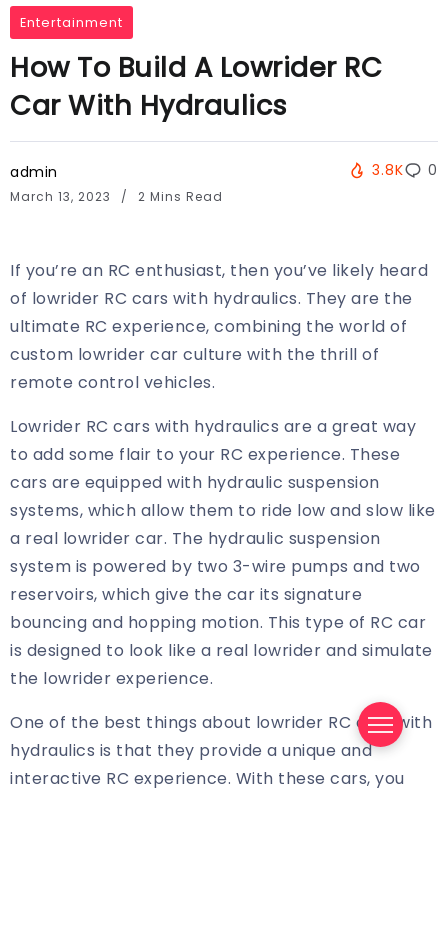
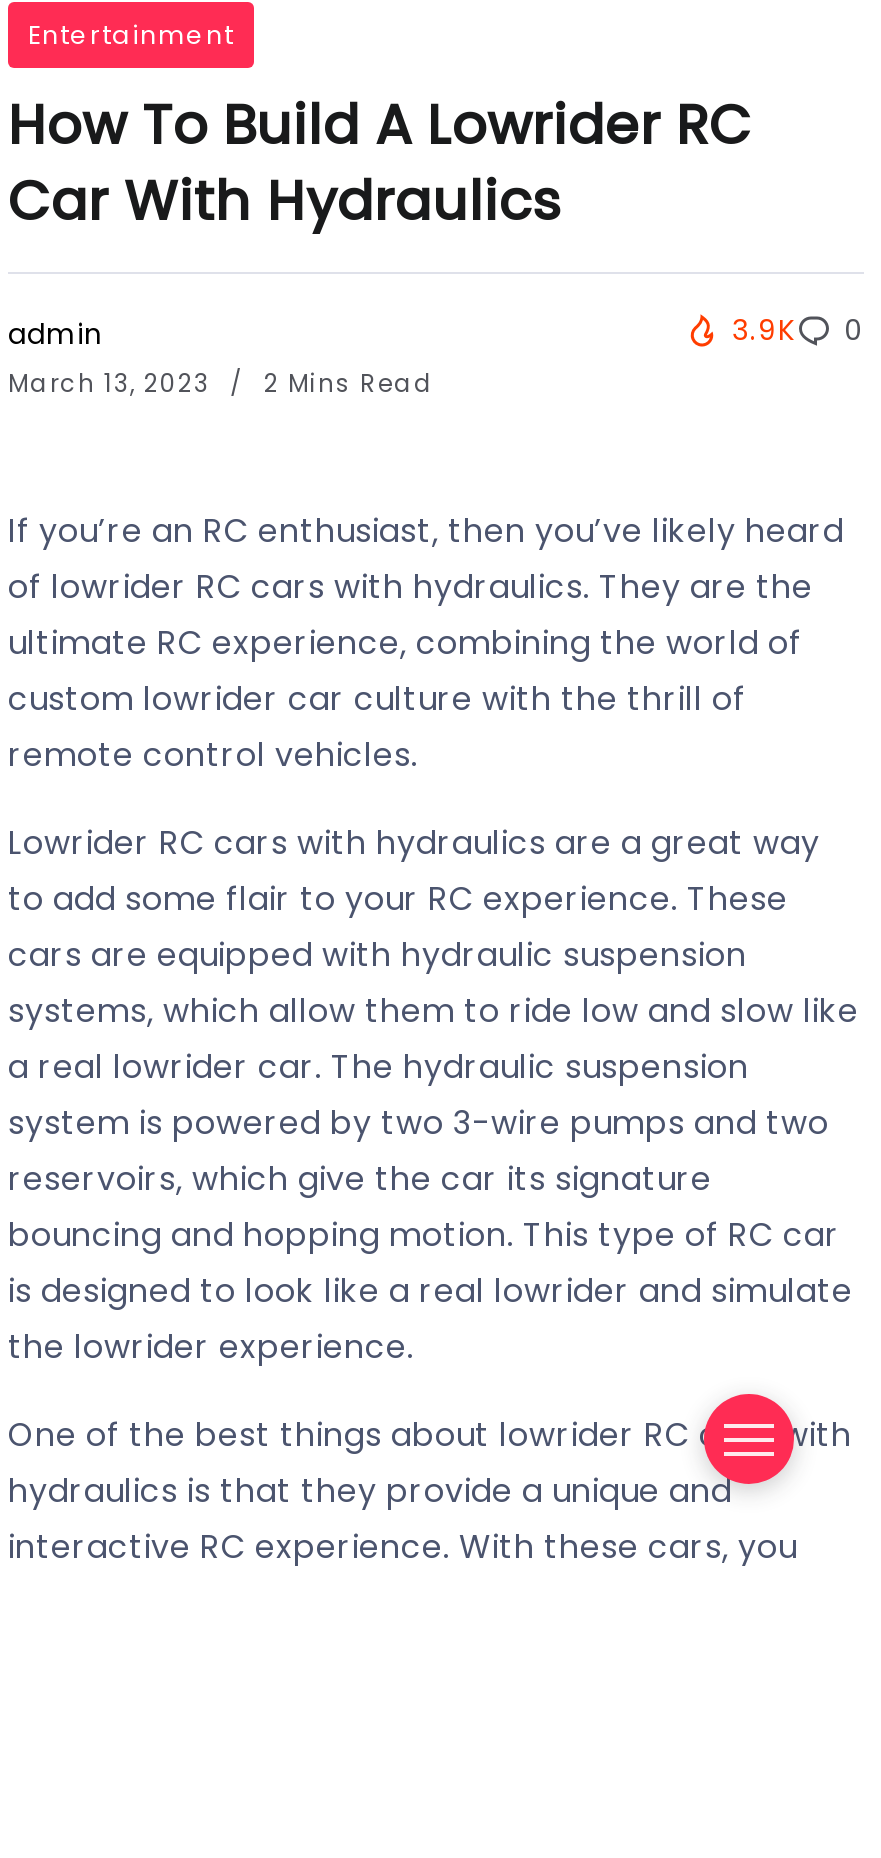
- 3.8K 0
+ 3.9K 0
